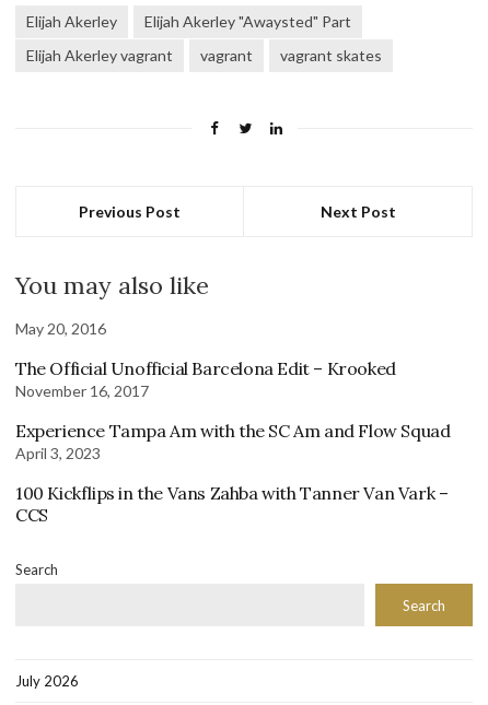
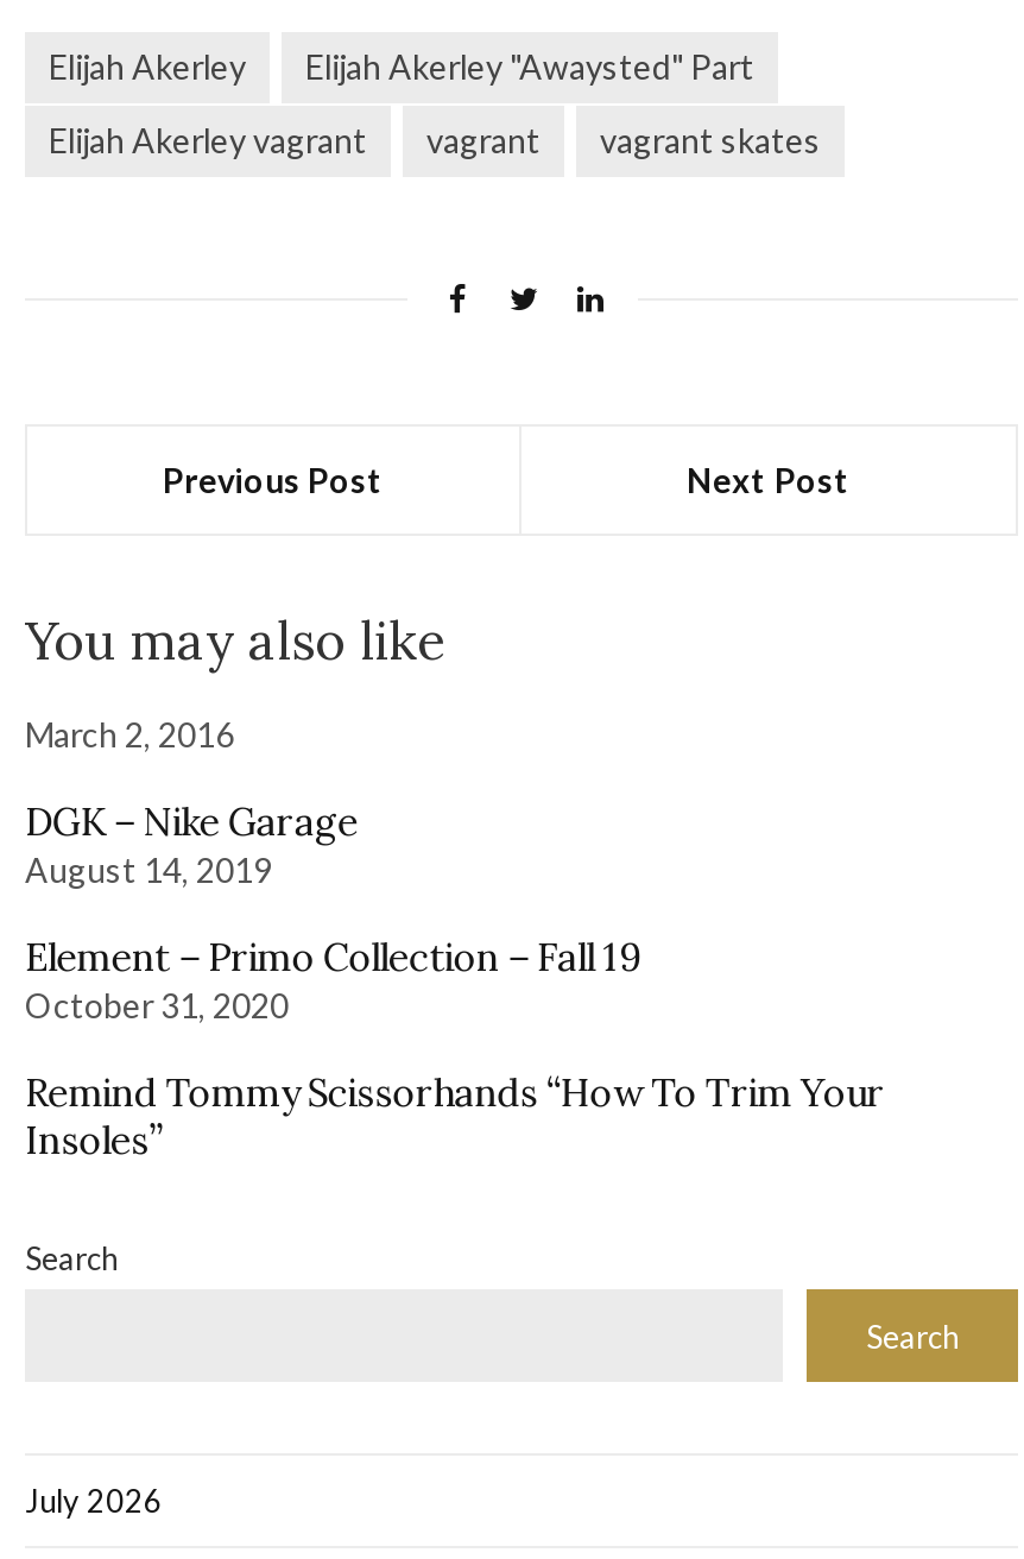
- May 20, 2016
+ March 2, 2016

- The Official Unofficial Barcelona Edit – Krooked
- November 16, 2017
+ DGK – Nike Garage
+ August 14, 2019

- Experience Tampa Am with the SC Am and Flow Squad
- April 3, 2023
+ Element – Primo Collection – Fall 19
+ October 31, 2020

- 100 Kickflips in the Vans Zahba with Tanner Van Vark –
- CCS
+ Remind Tommy Scissorhands “How To Trim Your
+ Insoles”
